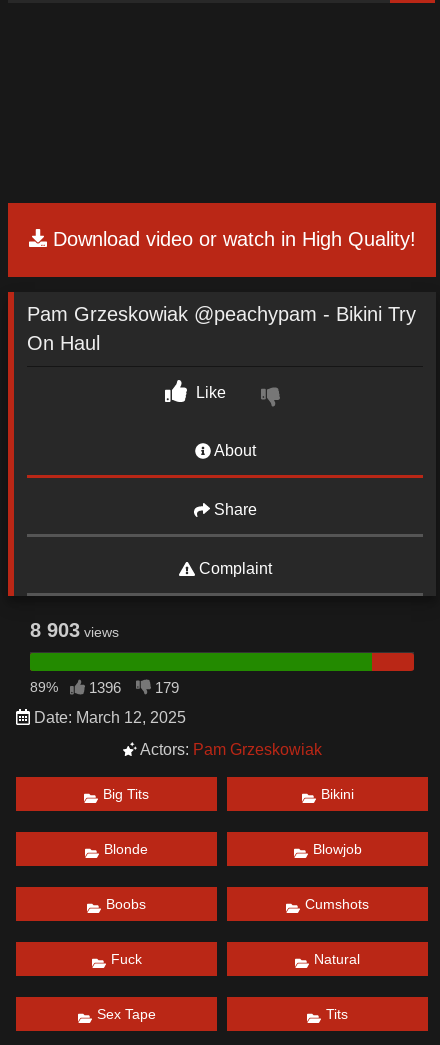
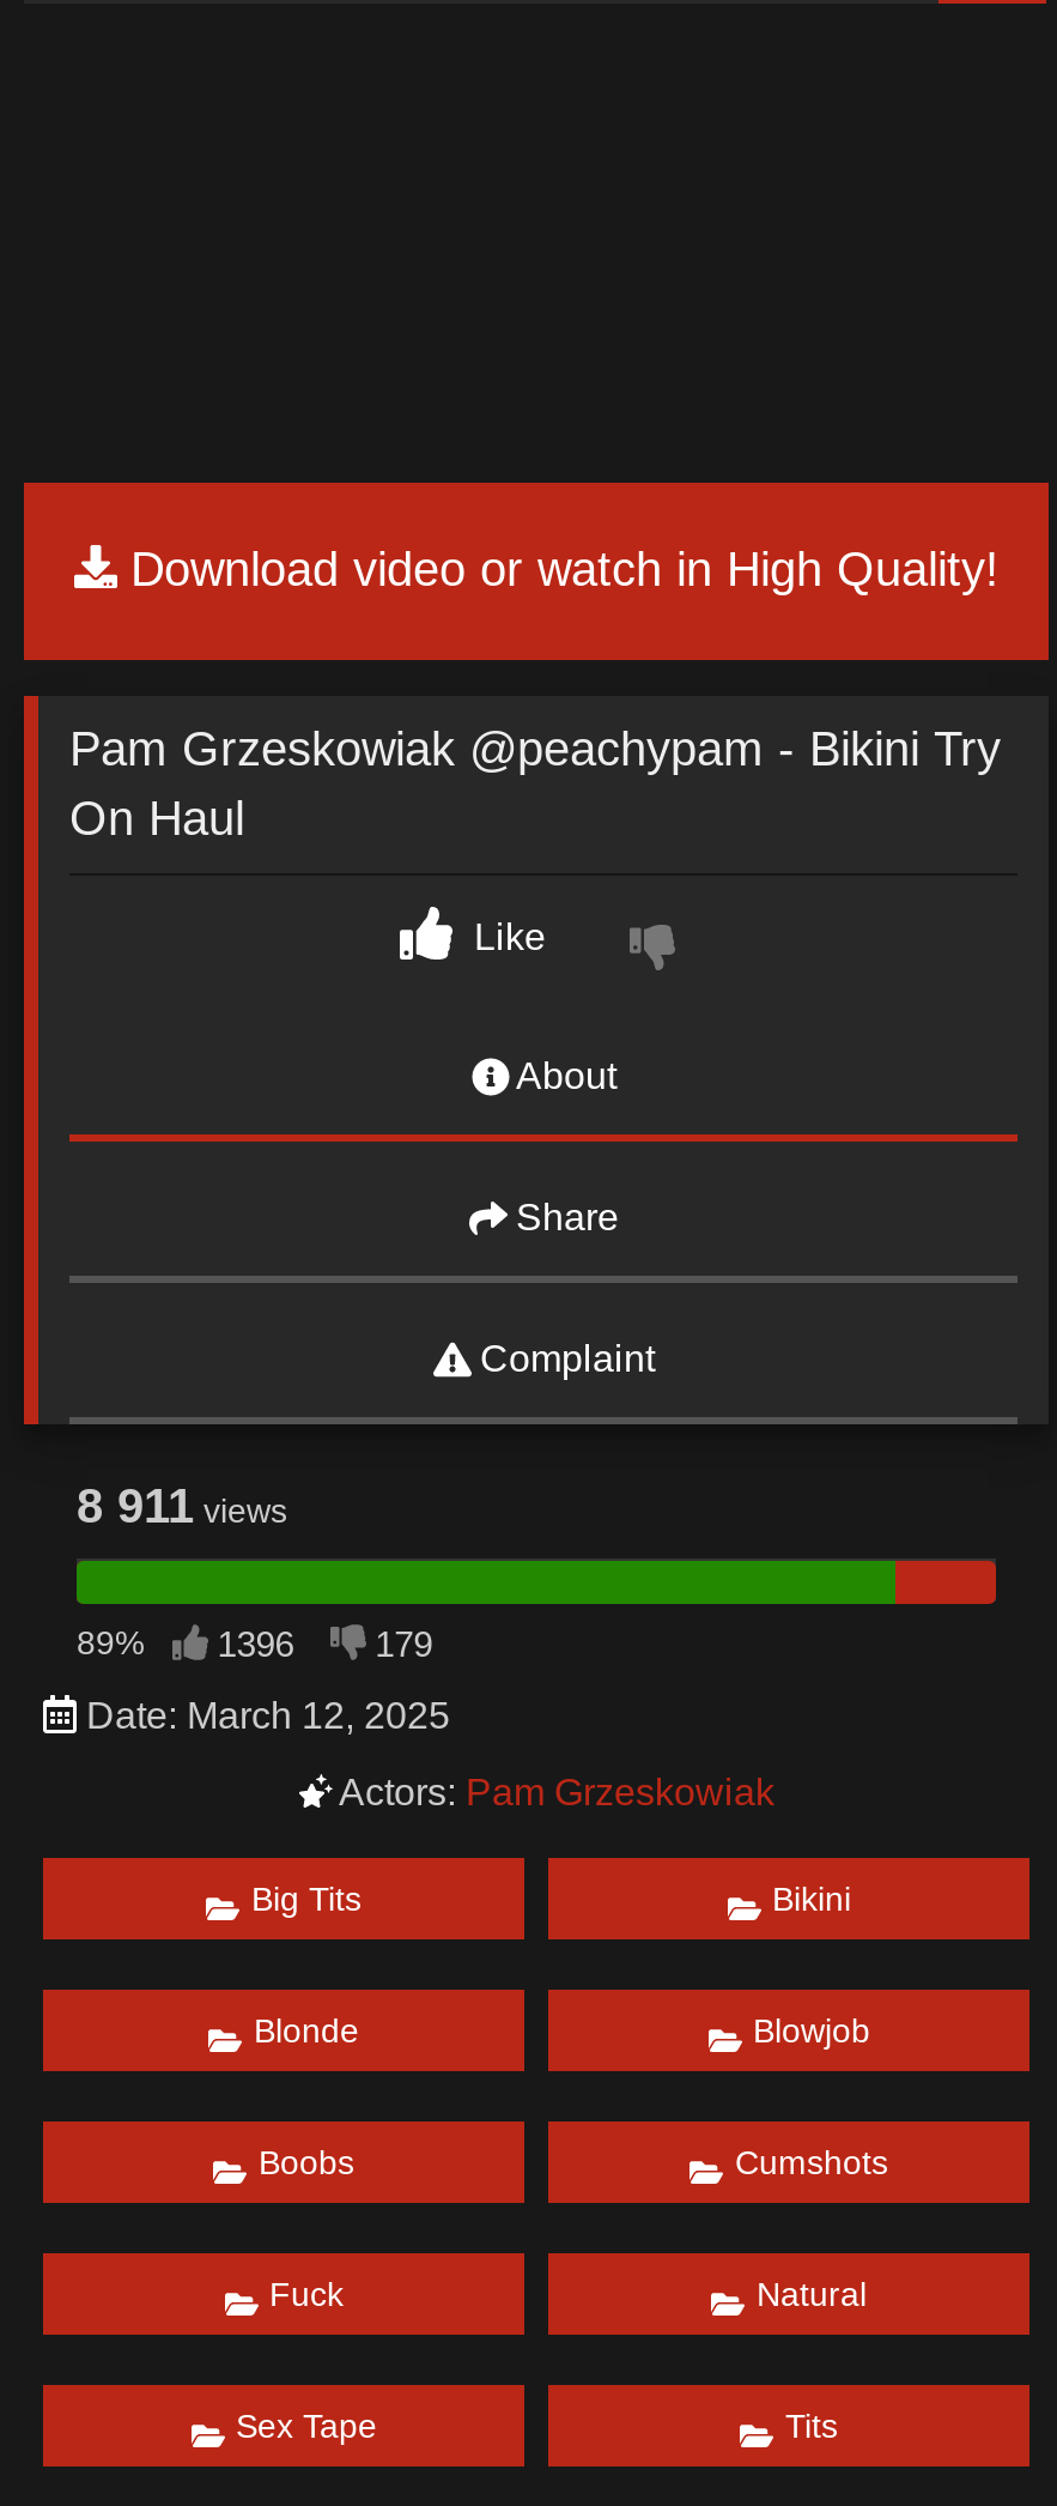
- 8 903 views
+ 8 911 views
